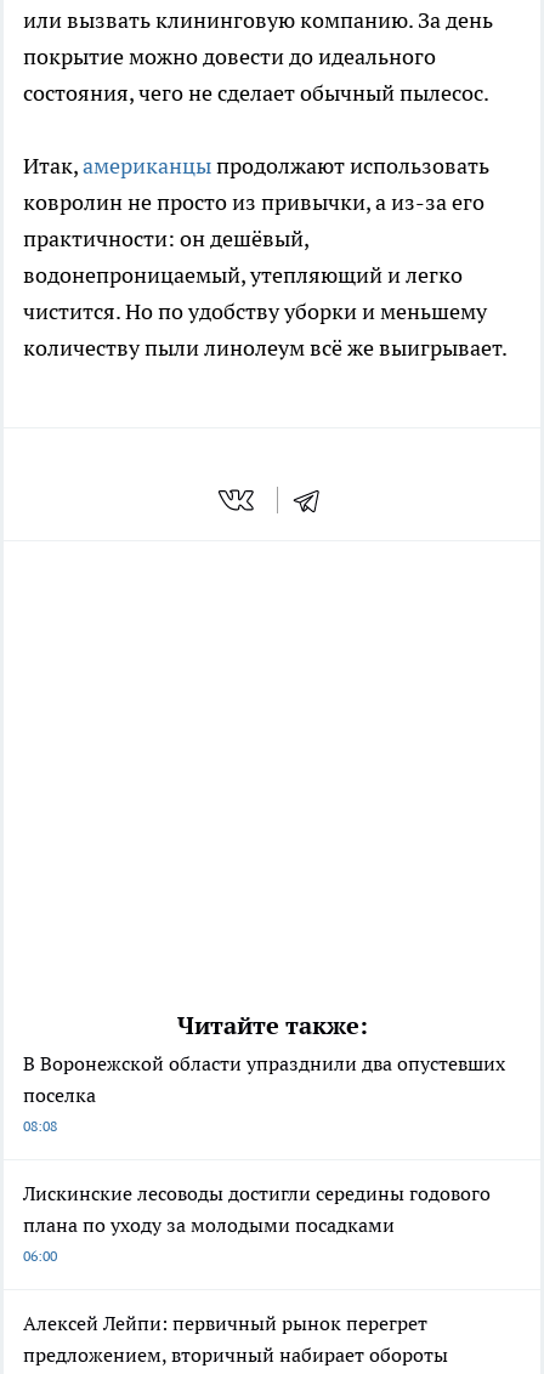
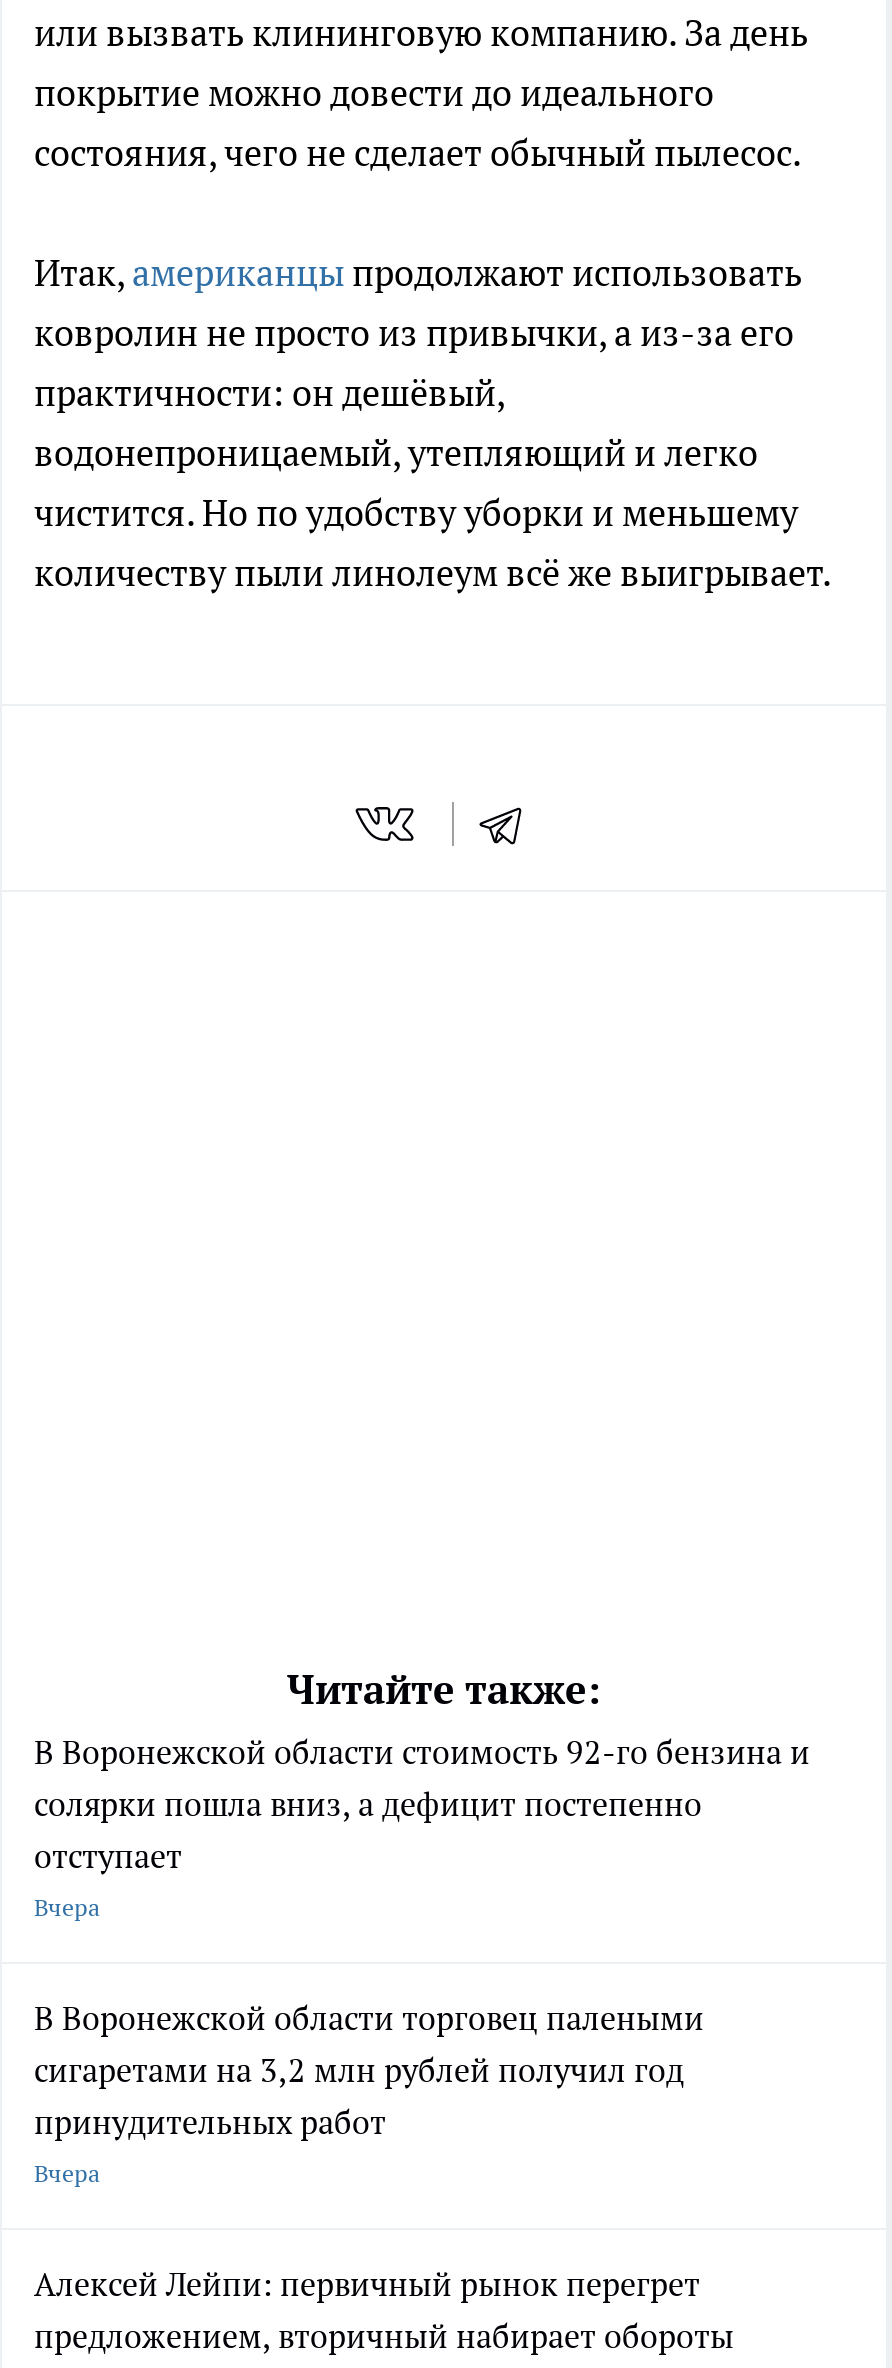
- В Воронежской области упразднили два опустевших
- поселка
- 08:08
+ В Воронежской области стоимость 92-го бензина и
+ солярки пошла вниз, а дефицит постепенно
+ отступает
+ Вчера

- Лискинские лесоводы достигли середины годового
- плана по уходу за молодыми посадками
- 06:00
+ В Воронежской области торговец палеными
+ сигаретами на 3,2 млн рублей получил год
+ принудительных работ
+ Вчера
